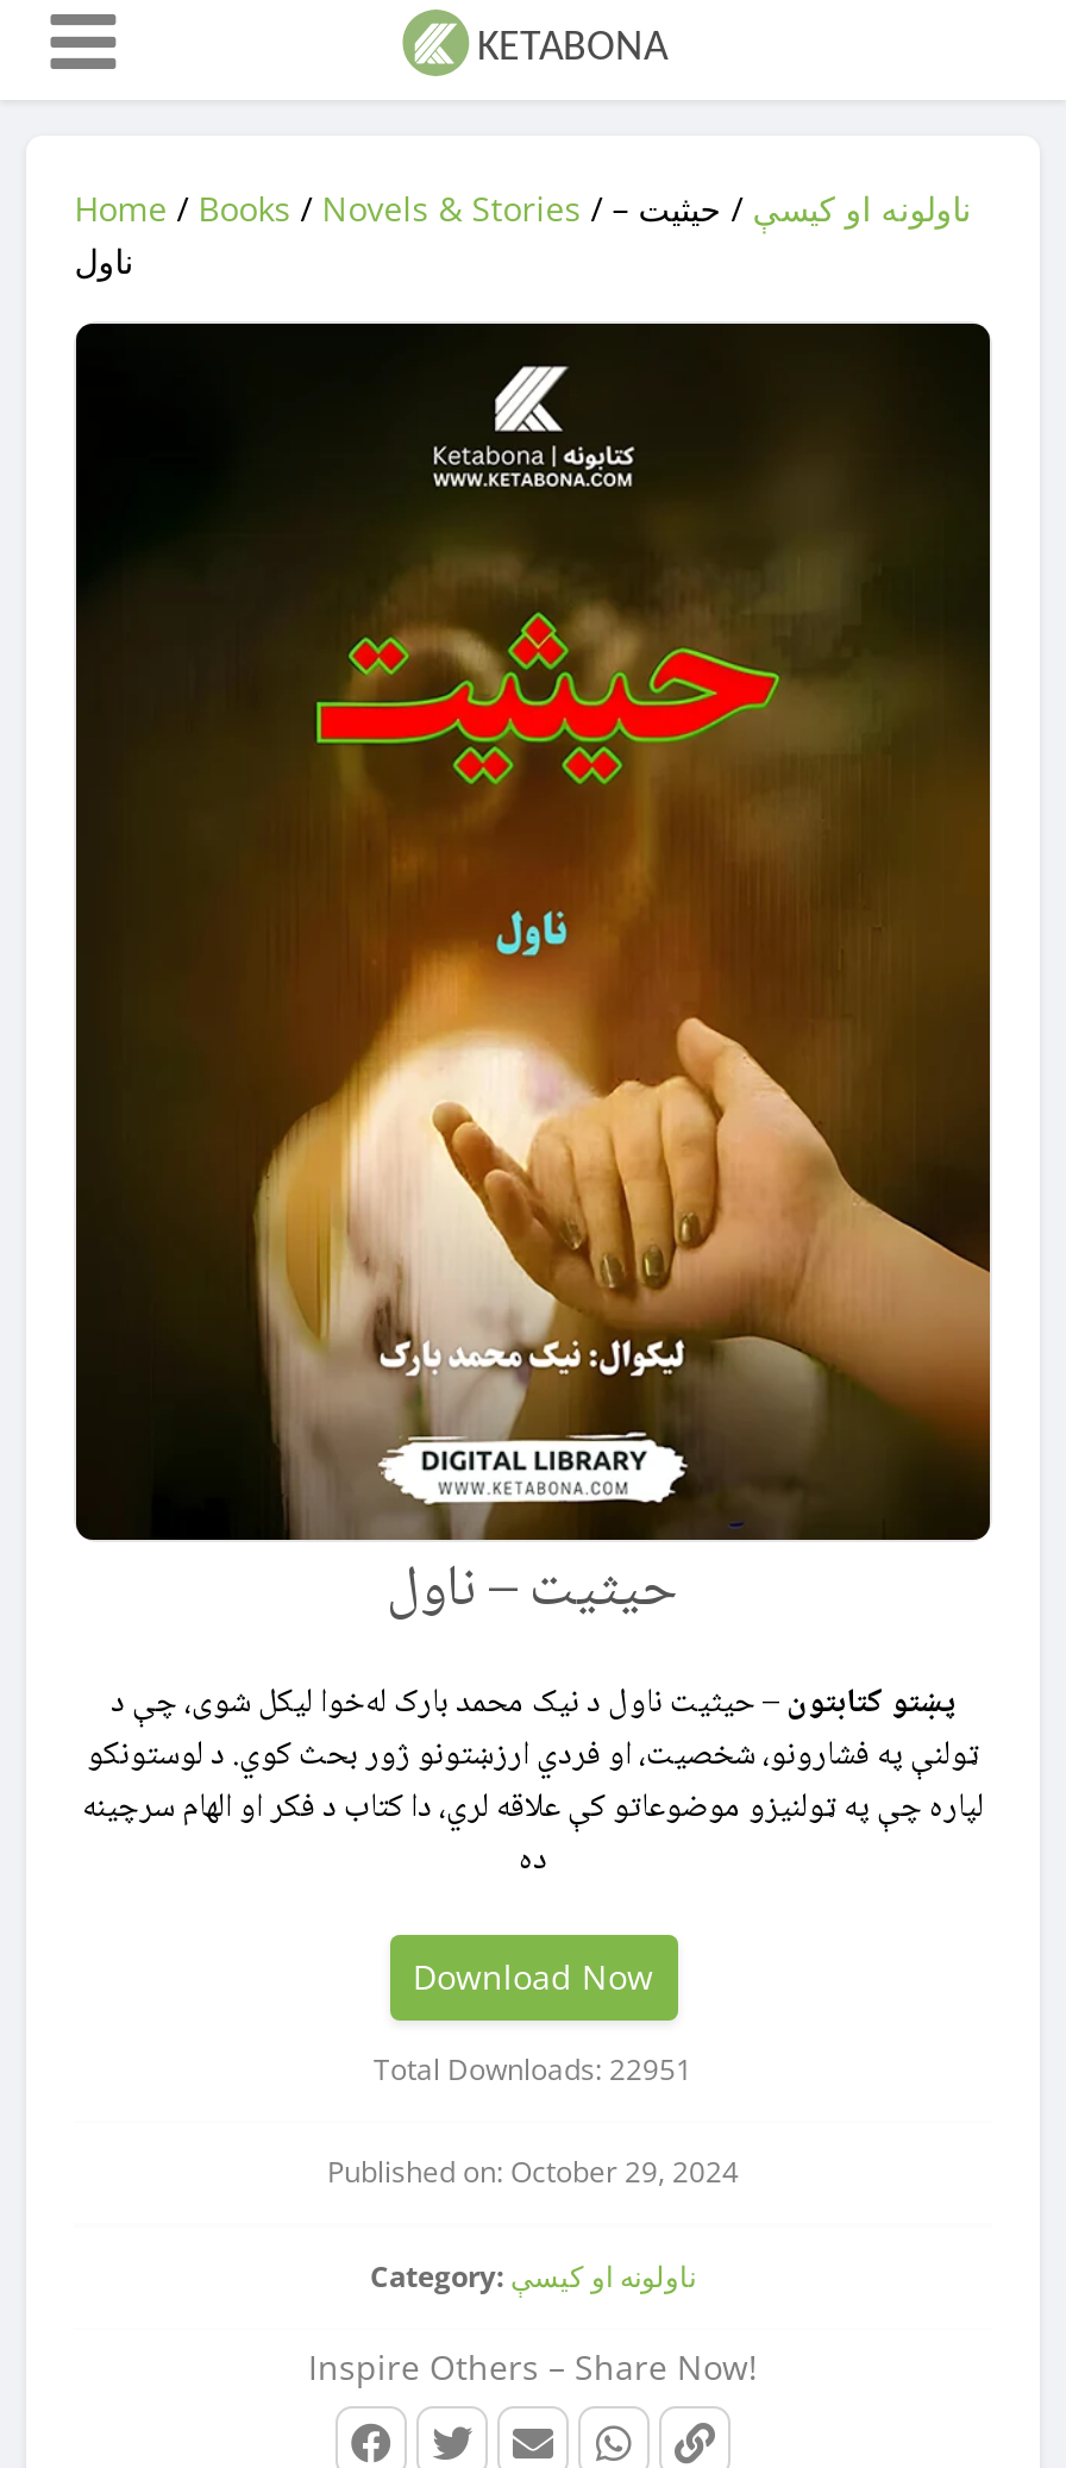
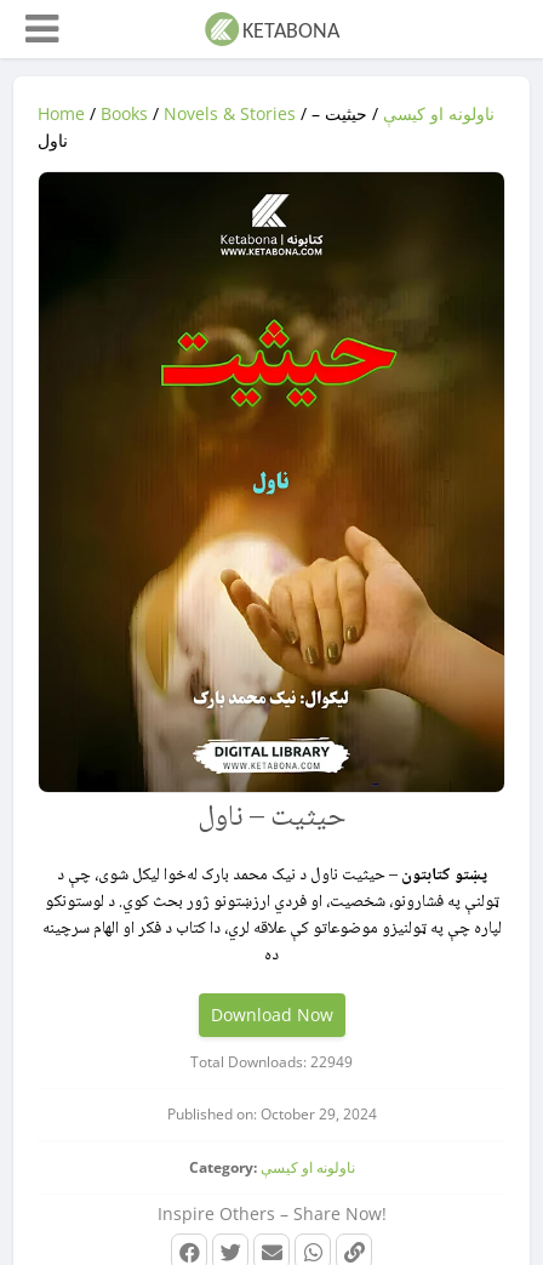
- Total Downloads: 22951
+ Total Downloads: 22949
